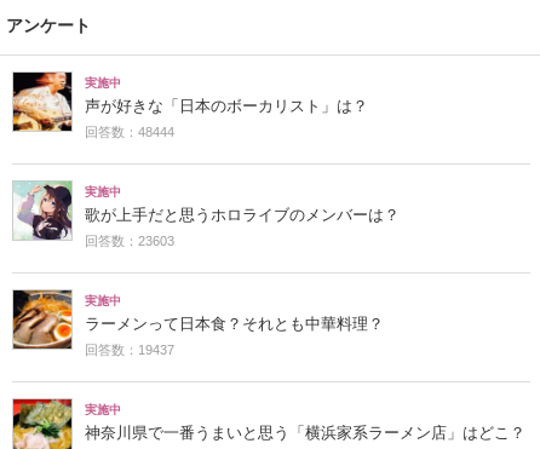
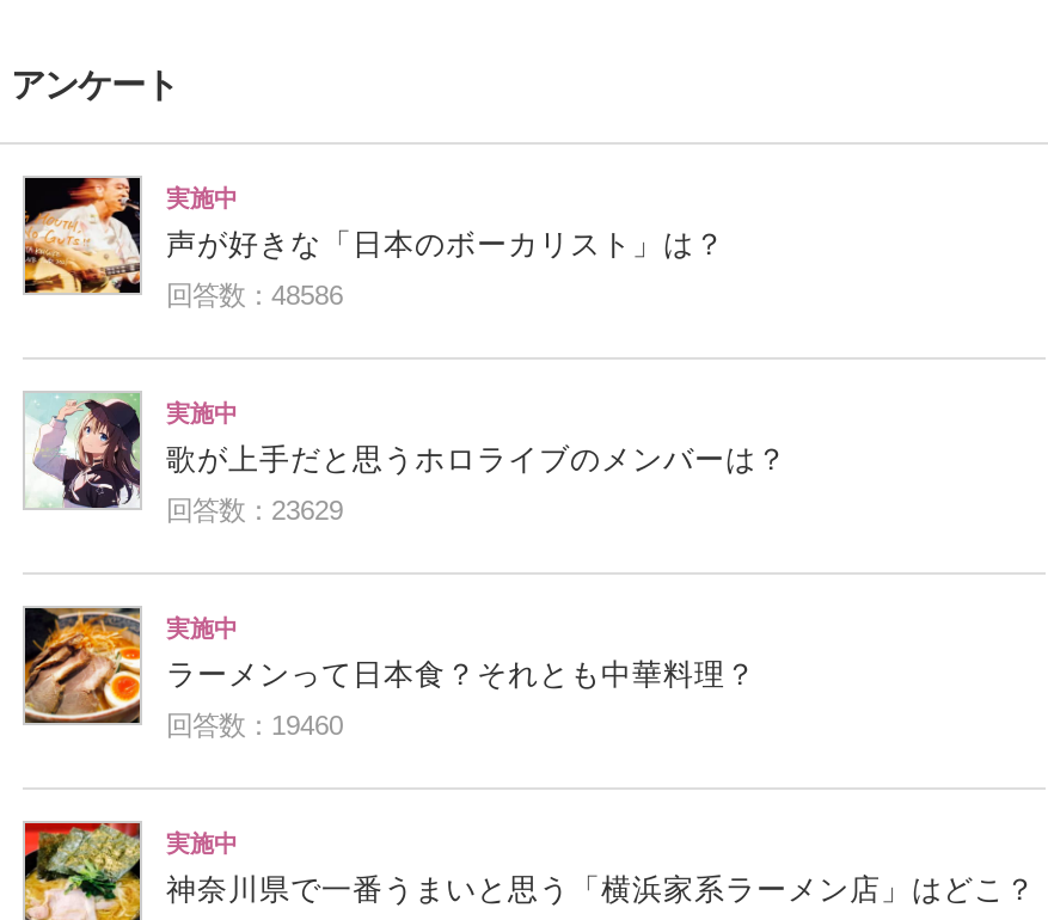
- 回答数：48444
+ 回答数：48586

- 回答数：23603
+ 回答数：23629

- 回答数：19437
+ 回答数：19460
